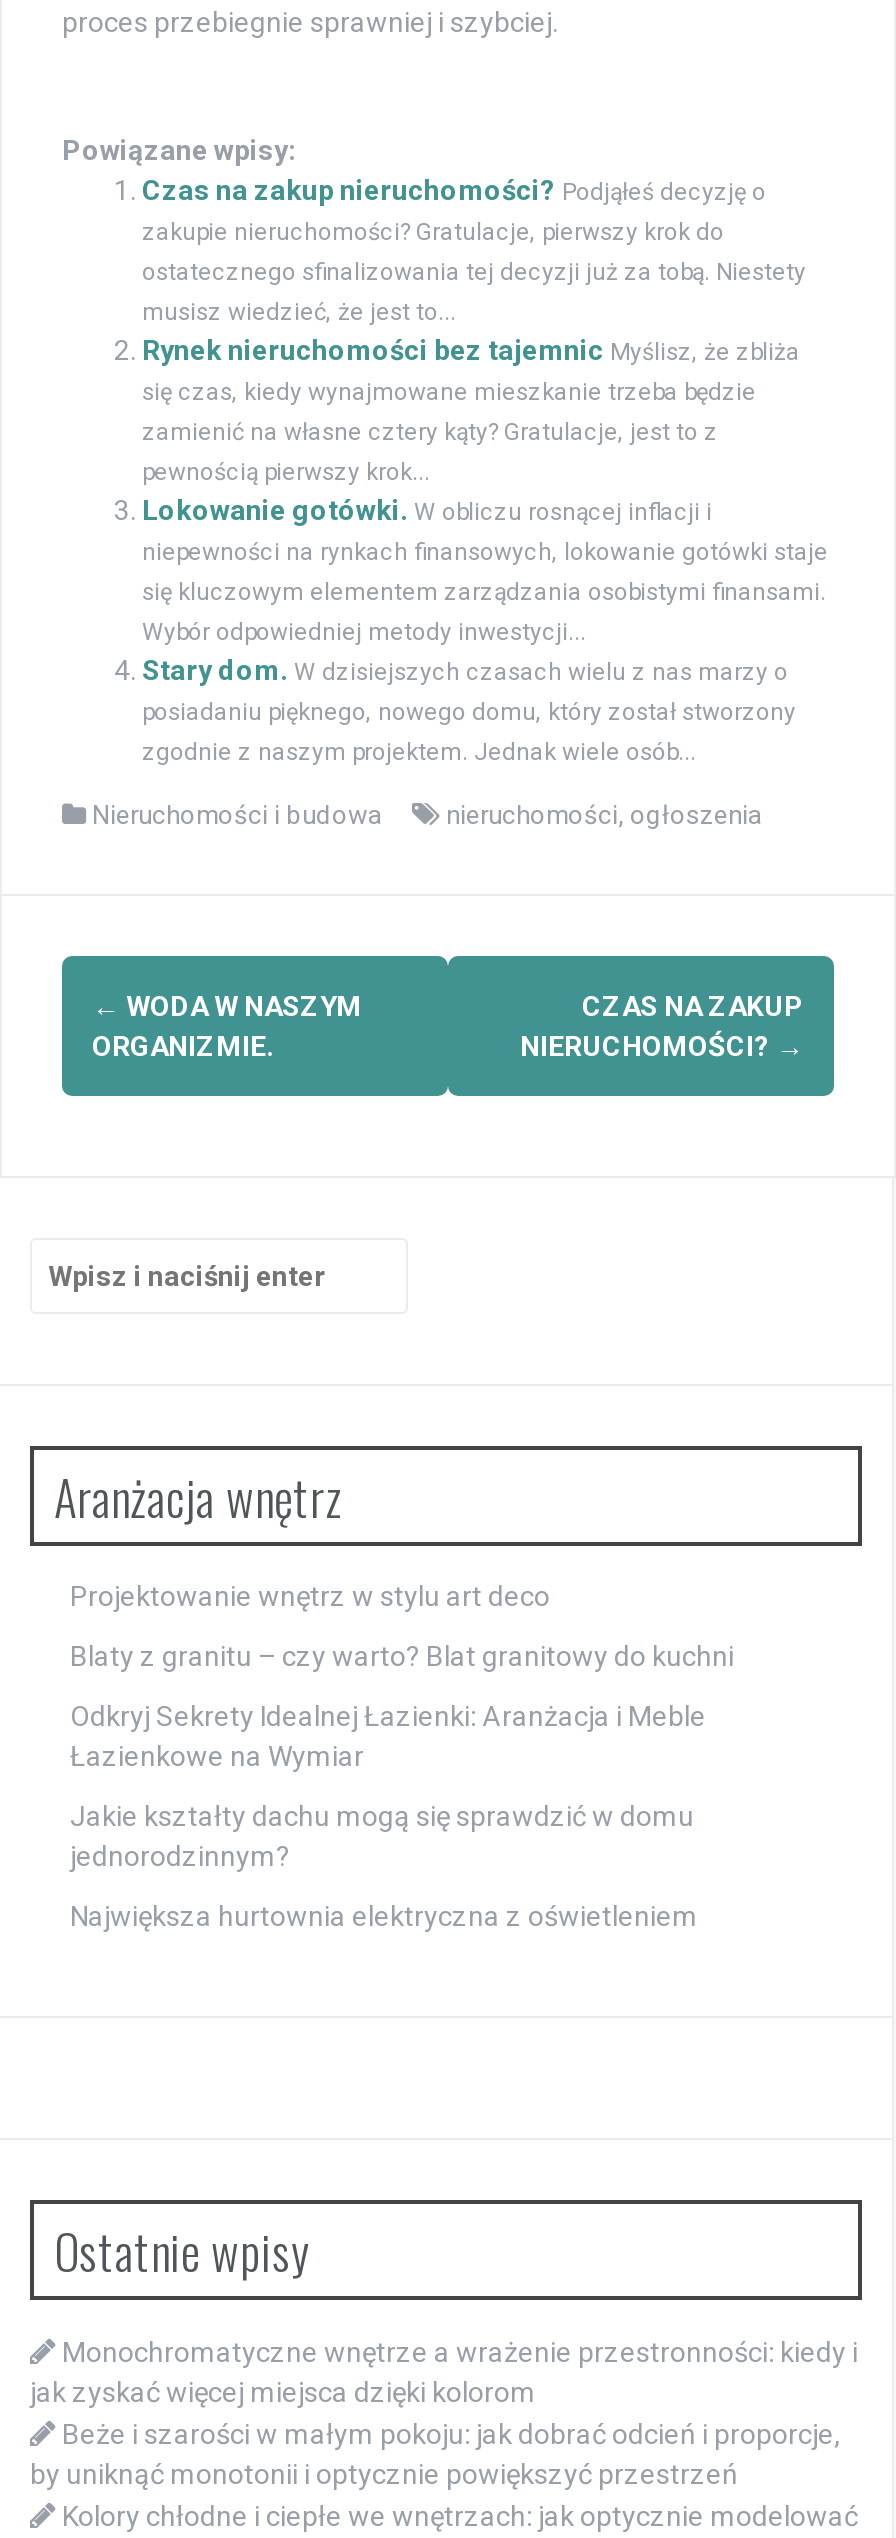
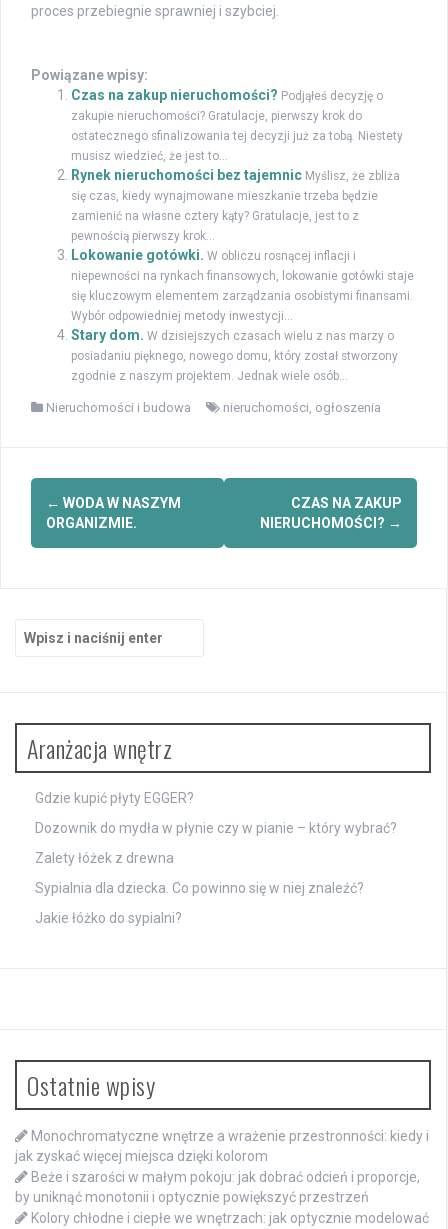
- Projektowanie wnętrz w stylu art deco
+ Gdzie kupić płyty EGGER?

- Blaty z granitu – czy warto? Blat granitowy do kuchni
+ Dozownik do mydła w płynie czy w pianie – który wybrać?

- Odkryj Sekrety Idealnej Łazienki: Aranżacja i Meble
- Łazienkowe na Wymiar
+ Zalety łóżek z drewna

- Jakie kształty dachu mogą się sprawdzić w domu
- jednorodzinnym?
+ Sypialnia dla dziecka. Co powinno się w niej znaleźć?

- Największa hurtownia elektryczna z oświetleniem
+ Jakie łóżko do sypialni?
